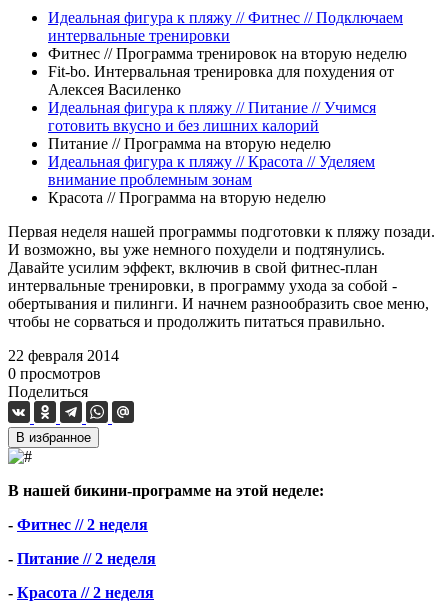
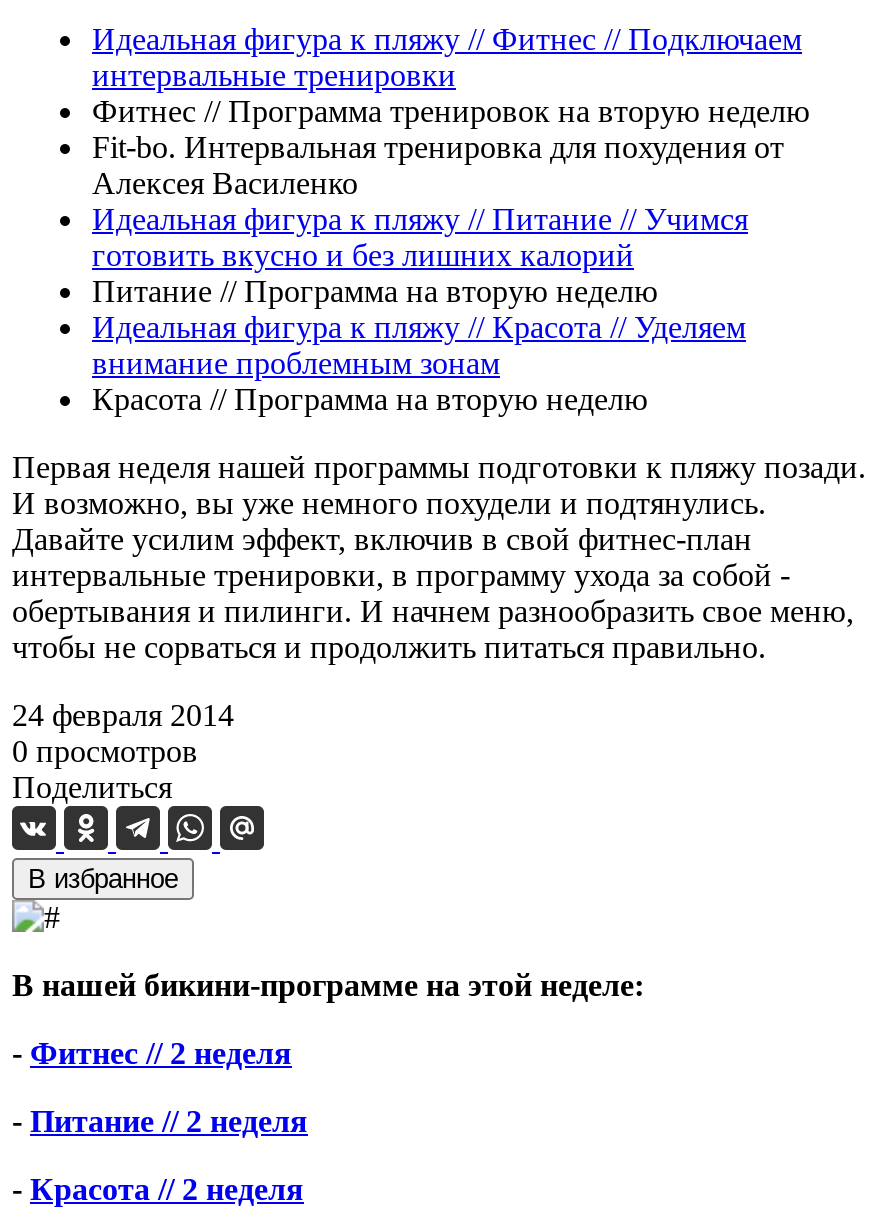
- 22 февраля 2014
+ 24 февраля 2014
